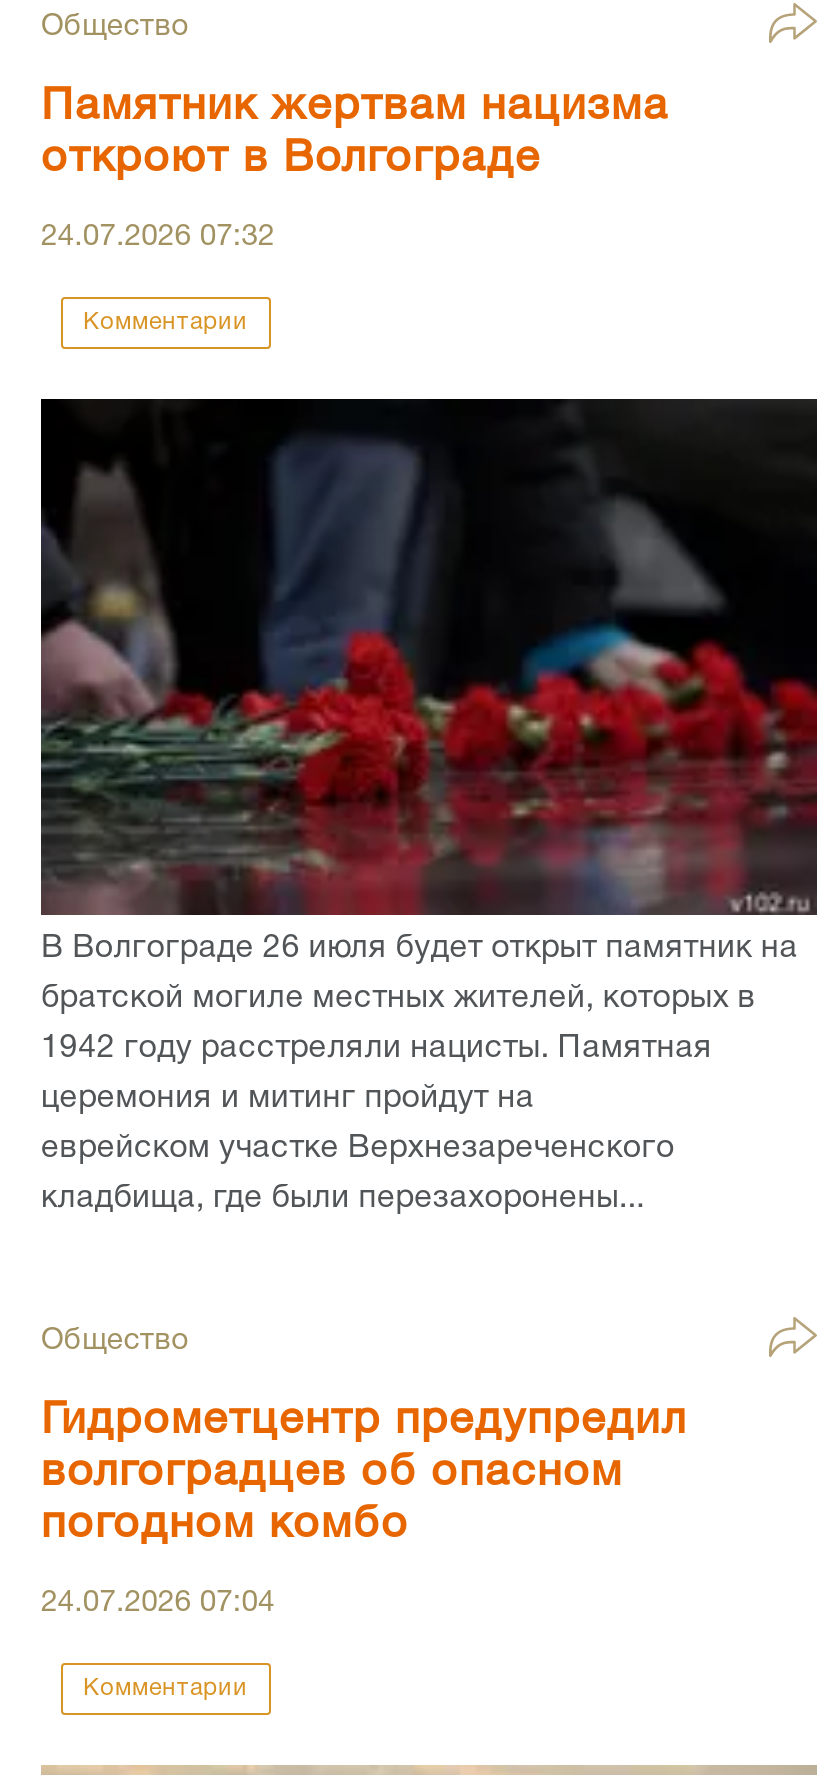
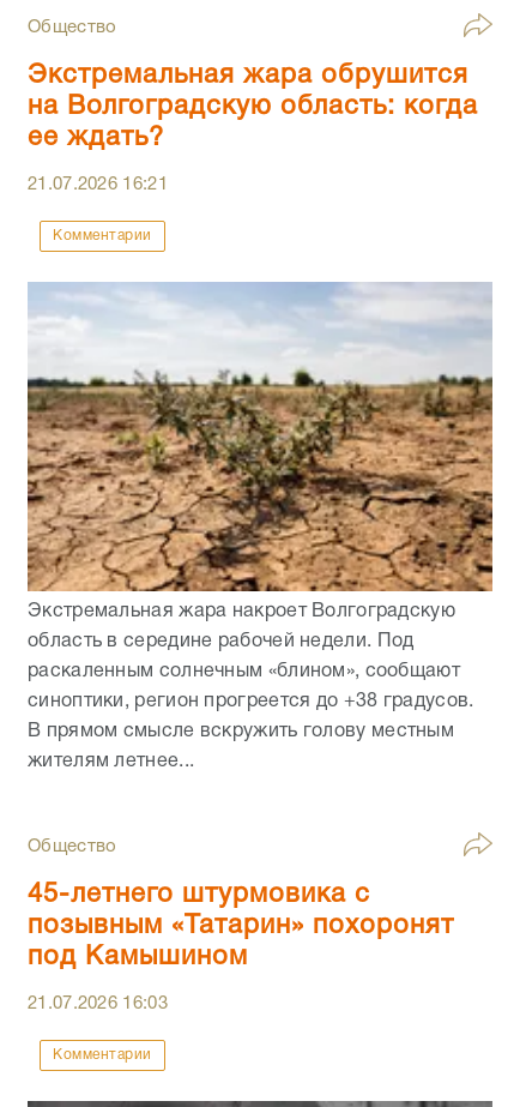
- Памятник жертвам нацизма
- откроют в Волгограде
+ Экстремальная жара обрушится
+ на Волгоградскую область: когда
+ ее ждать?

- 24.07.2026 07:32
+ 21.07.2026 16:21

- [image]
- В Волгограде 26 июля будет открыт памятник на
+ [image]
+ Экстремальная жара накроет Волгоградскую

- братской могиле местных жителей, которых в
+ область в середине рабочей недели. Под

- 1942 году расстреляли нацисты. Памятная
+ раскаленным солнечным «блином», сообщают

- церемония и митинг пройдут на
+ синоптики, регион прогреется до +38 градусов.

- еврейском участке Верхнезареченского
+ В прямом смысле вскружить голову местным

- кладбища, где были перезахоронены...
+ жителям летнее...

- Гидрометцентр предупредил
- волгоградцев об опасном
- погодном комбо
+ 45-летнего штурмовика с
+ позывным «Татарин» похоронят
+ под Камышином

- 24.07.2026 07:04
+ 21.07.2026 16:03
